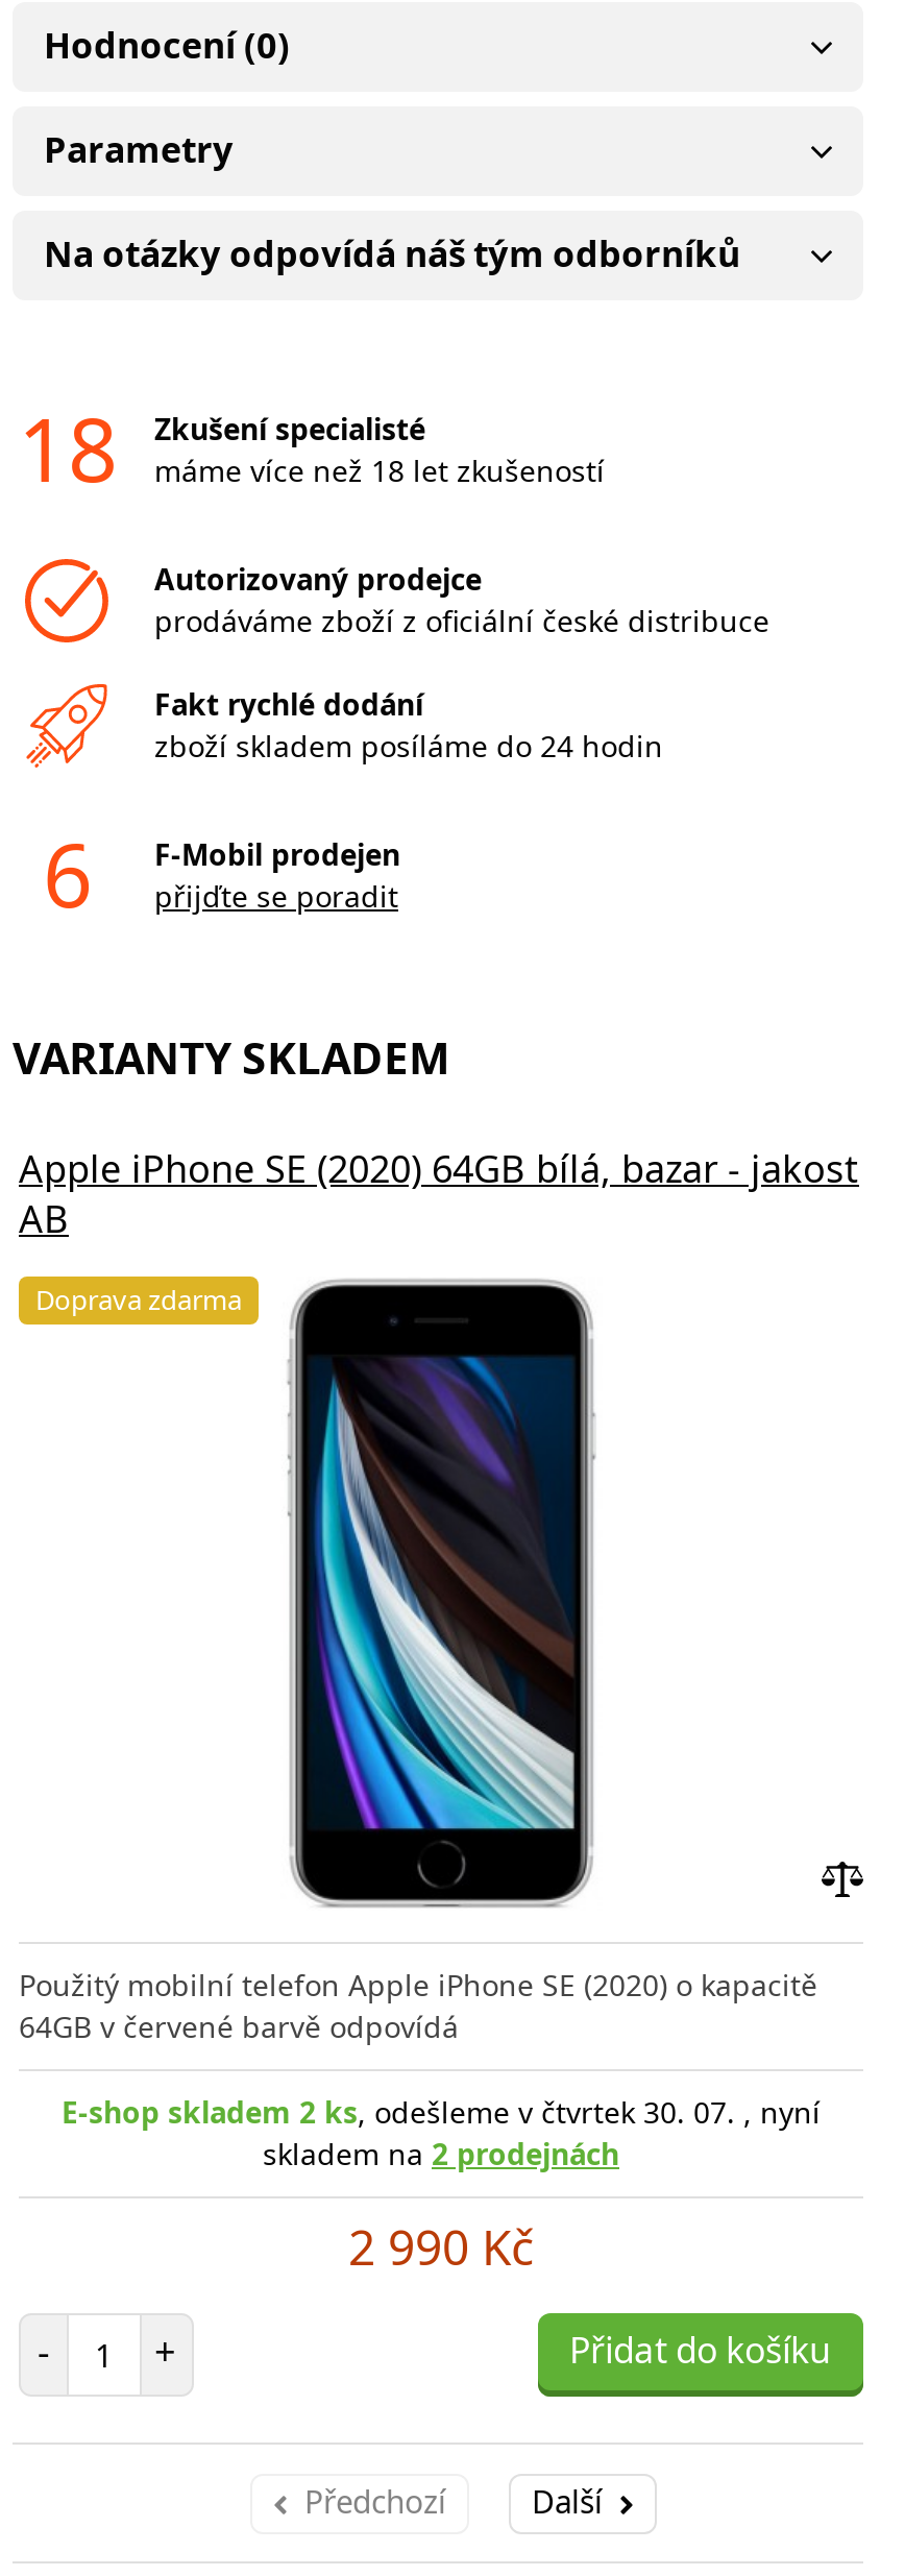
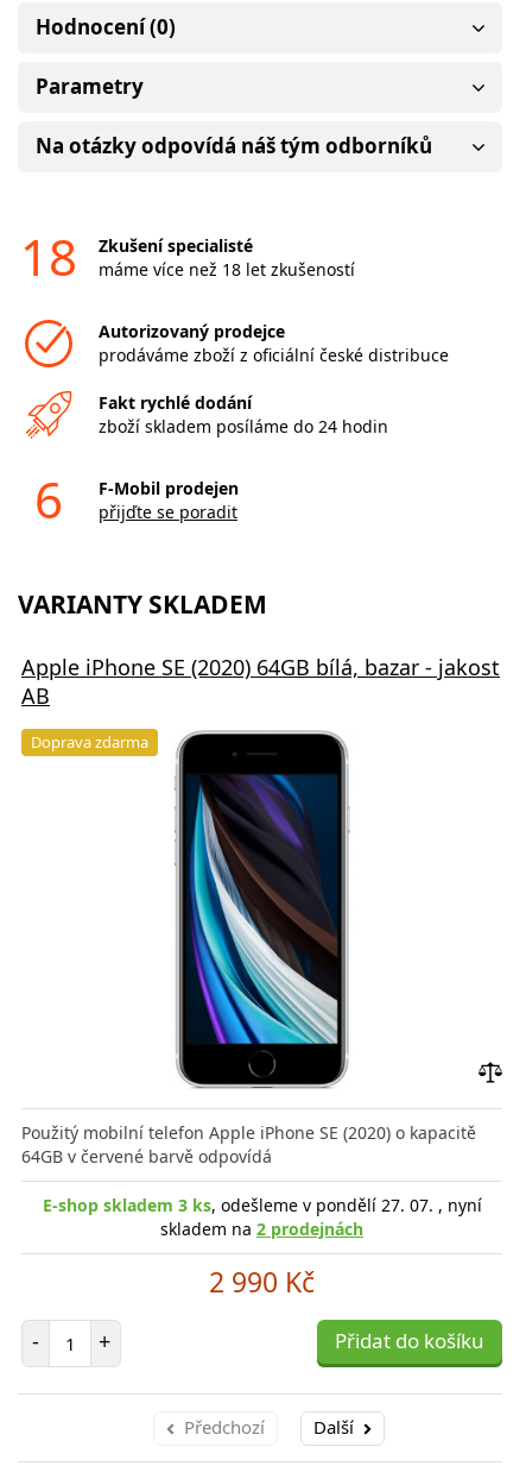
- E-shop skladem 2 ks, odešleme v čtvrtek 30. 07. , nyní
+ E-shop skladem 3 ks, odešleme v pondělí 27. 07. , nyní
